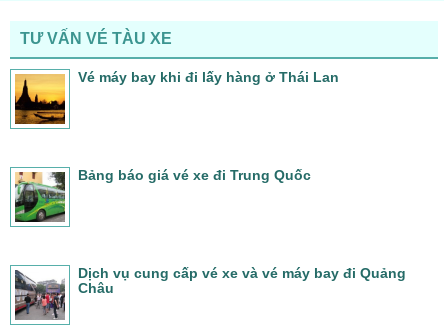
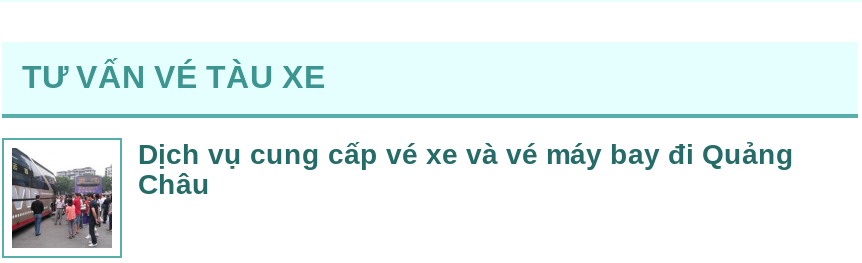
- [image]
- Vé máy bay khi đi lấy hàng ở Thái Lan

- [image]
- Bảng báo giá vé xe đi Trung Quốc
